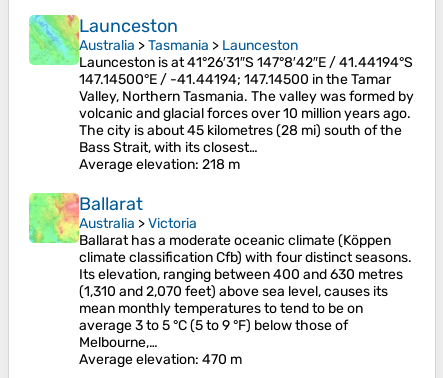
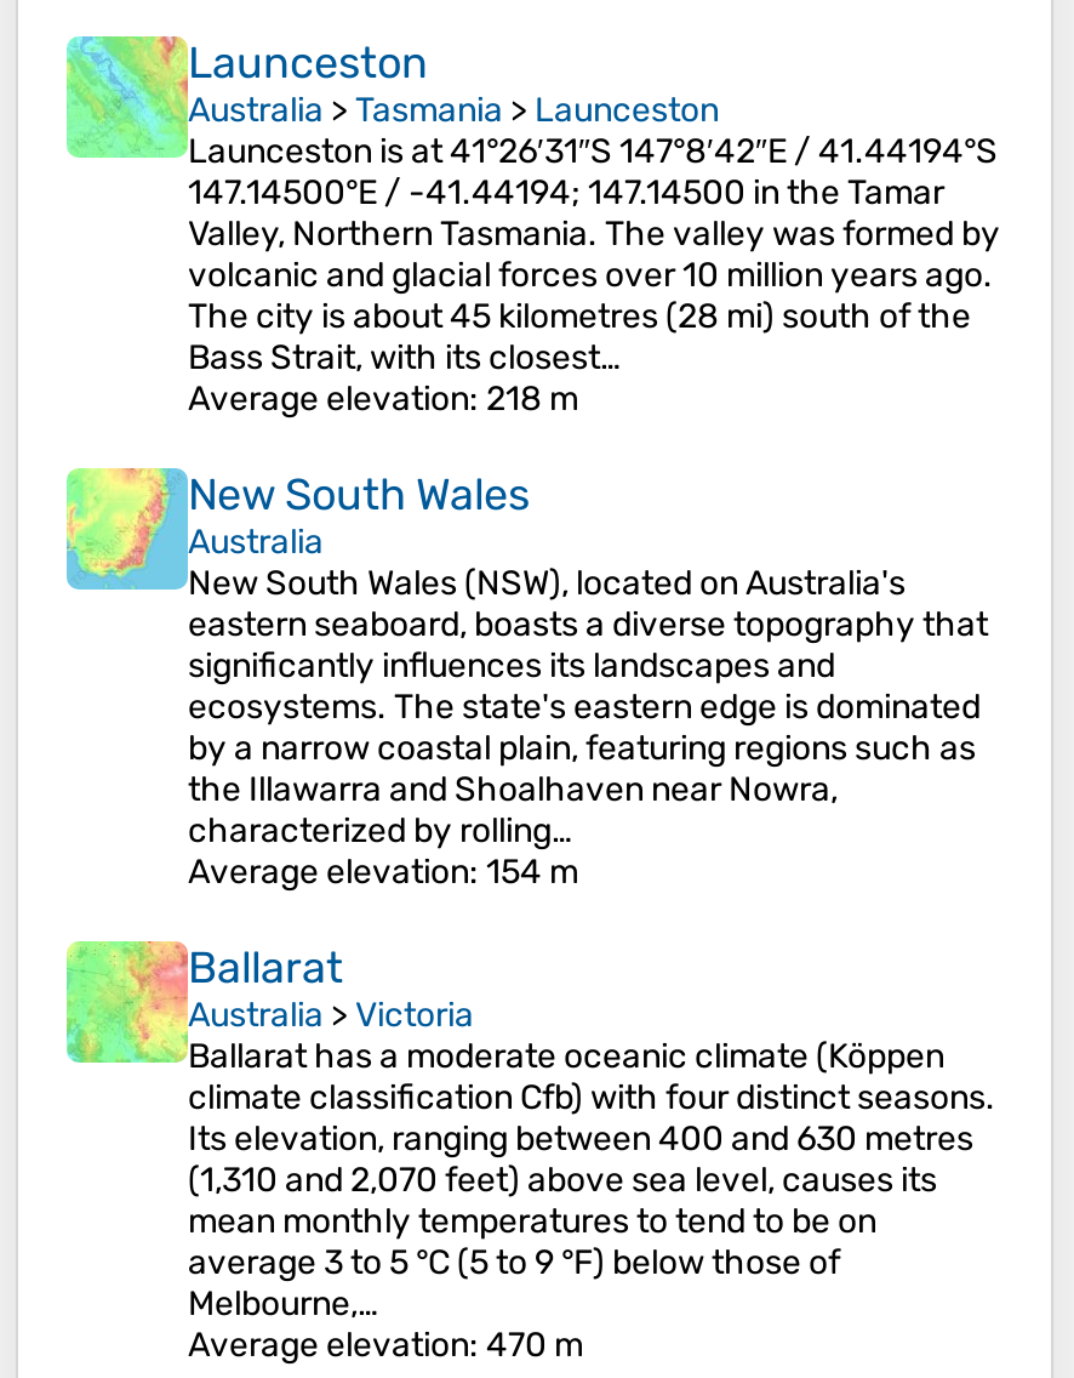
+ [image]
+ New South Wales
+ Australia
+ New South Wales (NSW), located on Australia's
+ eastern seaboard, boasts a diverse topography that
+ significantly influences its landscapes and
+ ecosystems. The state's eastern edge is dominated
+ by a narrow coastal plain, featuring regions such as
+ the Illawarra and Shoalhaven near Nowra,
+ characterized by rolling…
+ Average elevation: 154 m
